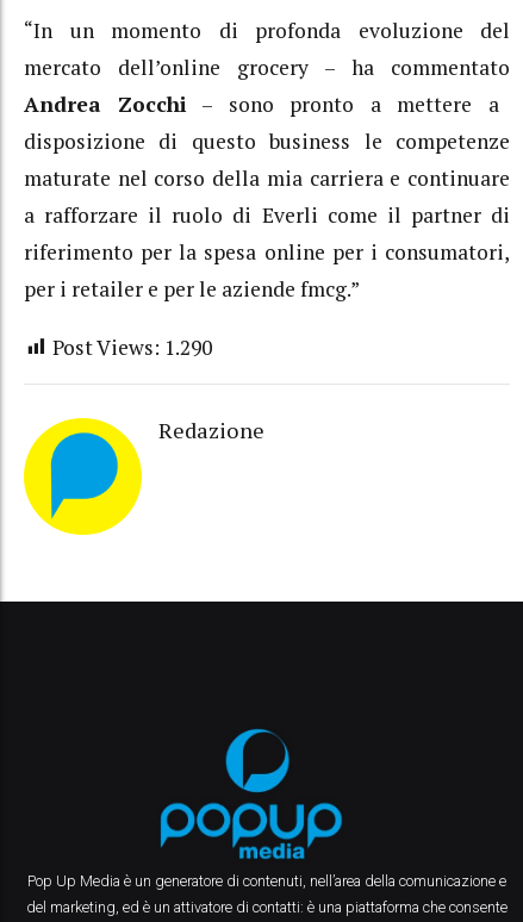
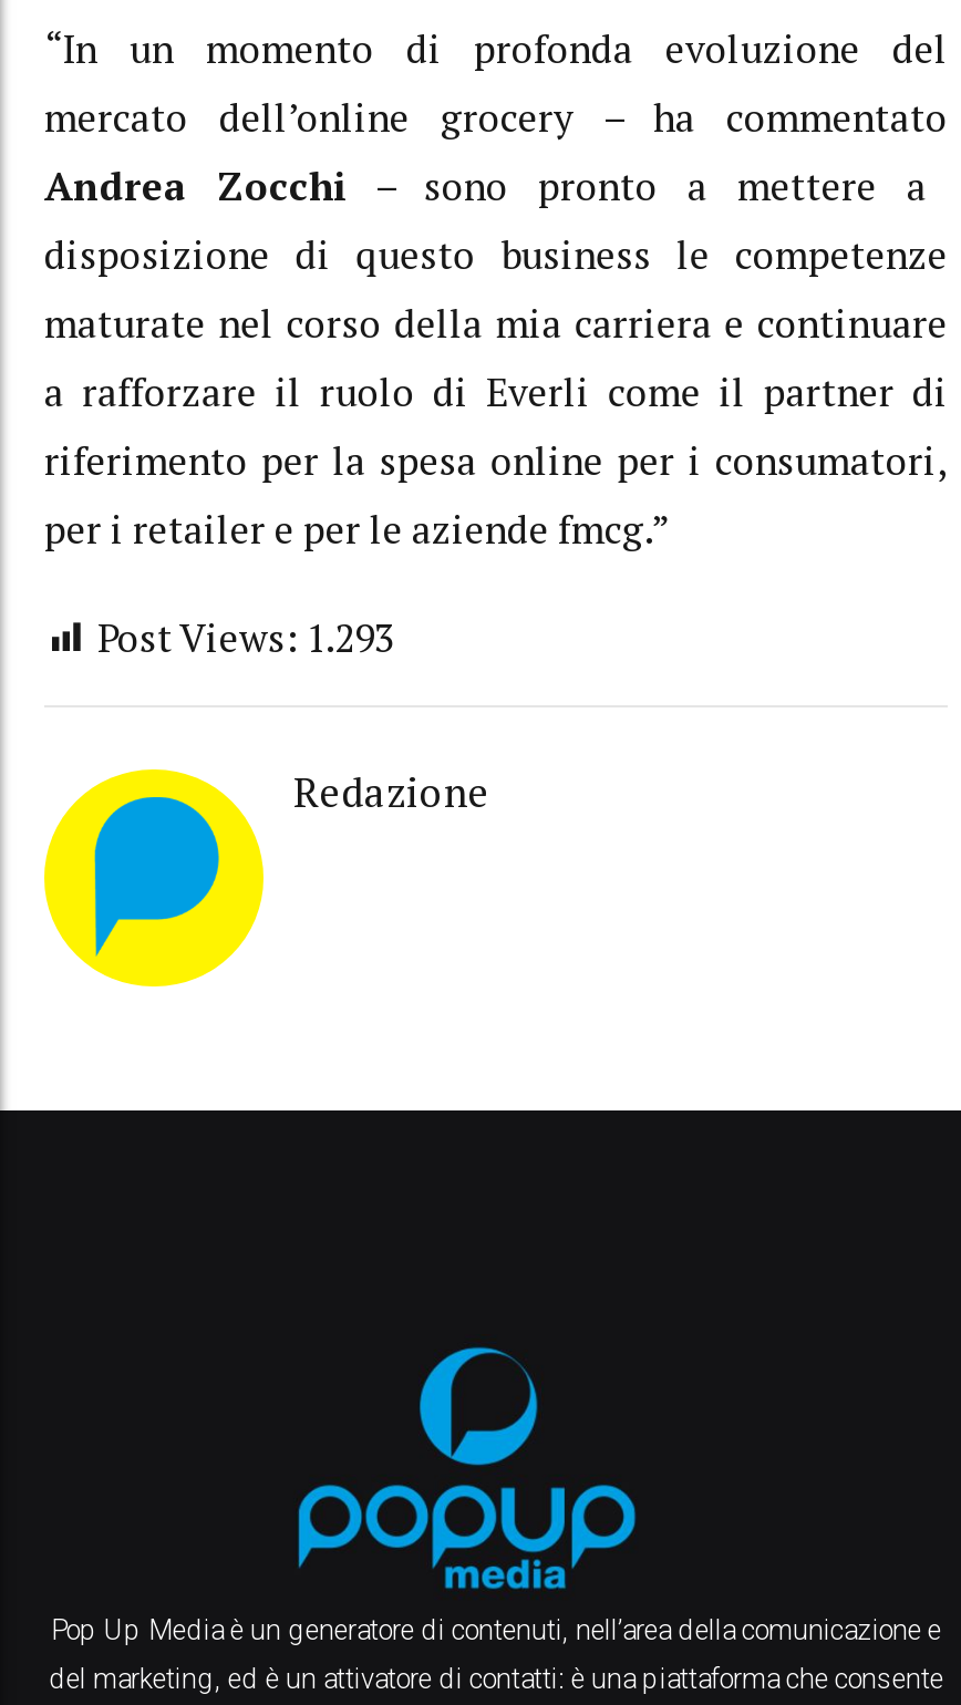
- Post Views: 1.290
+ Post Views: 1.293
